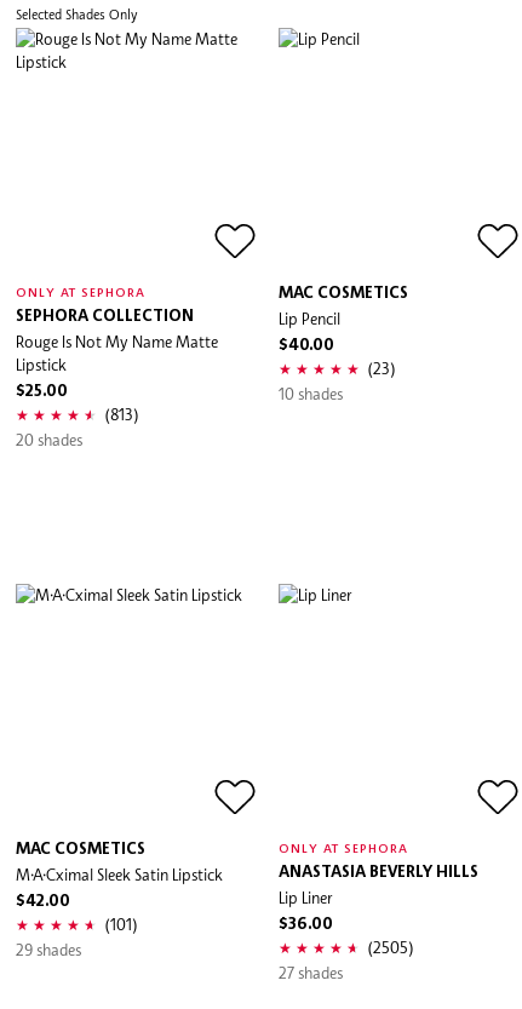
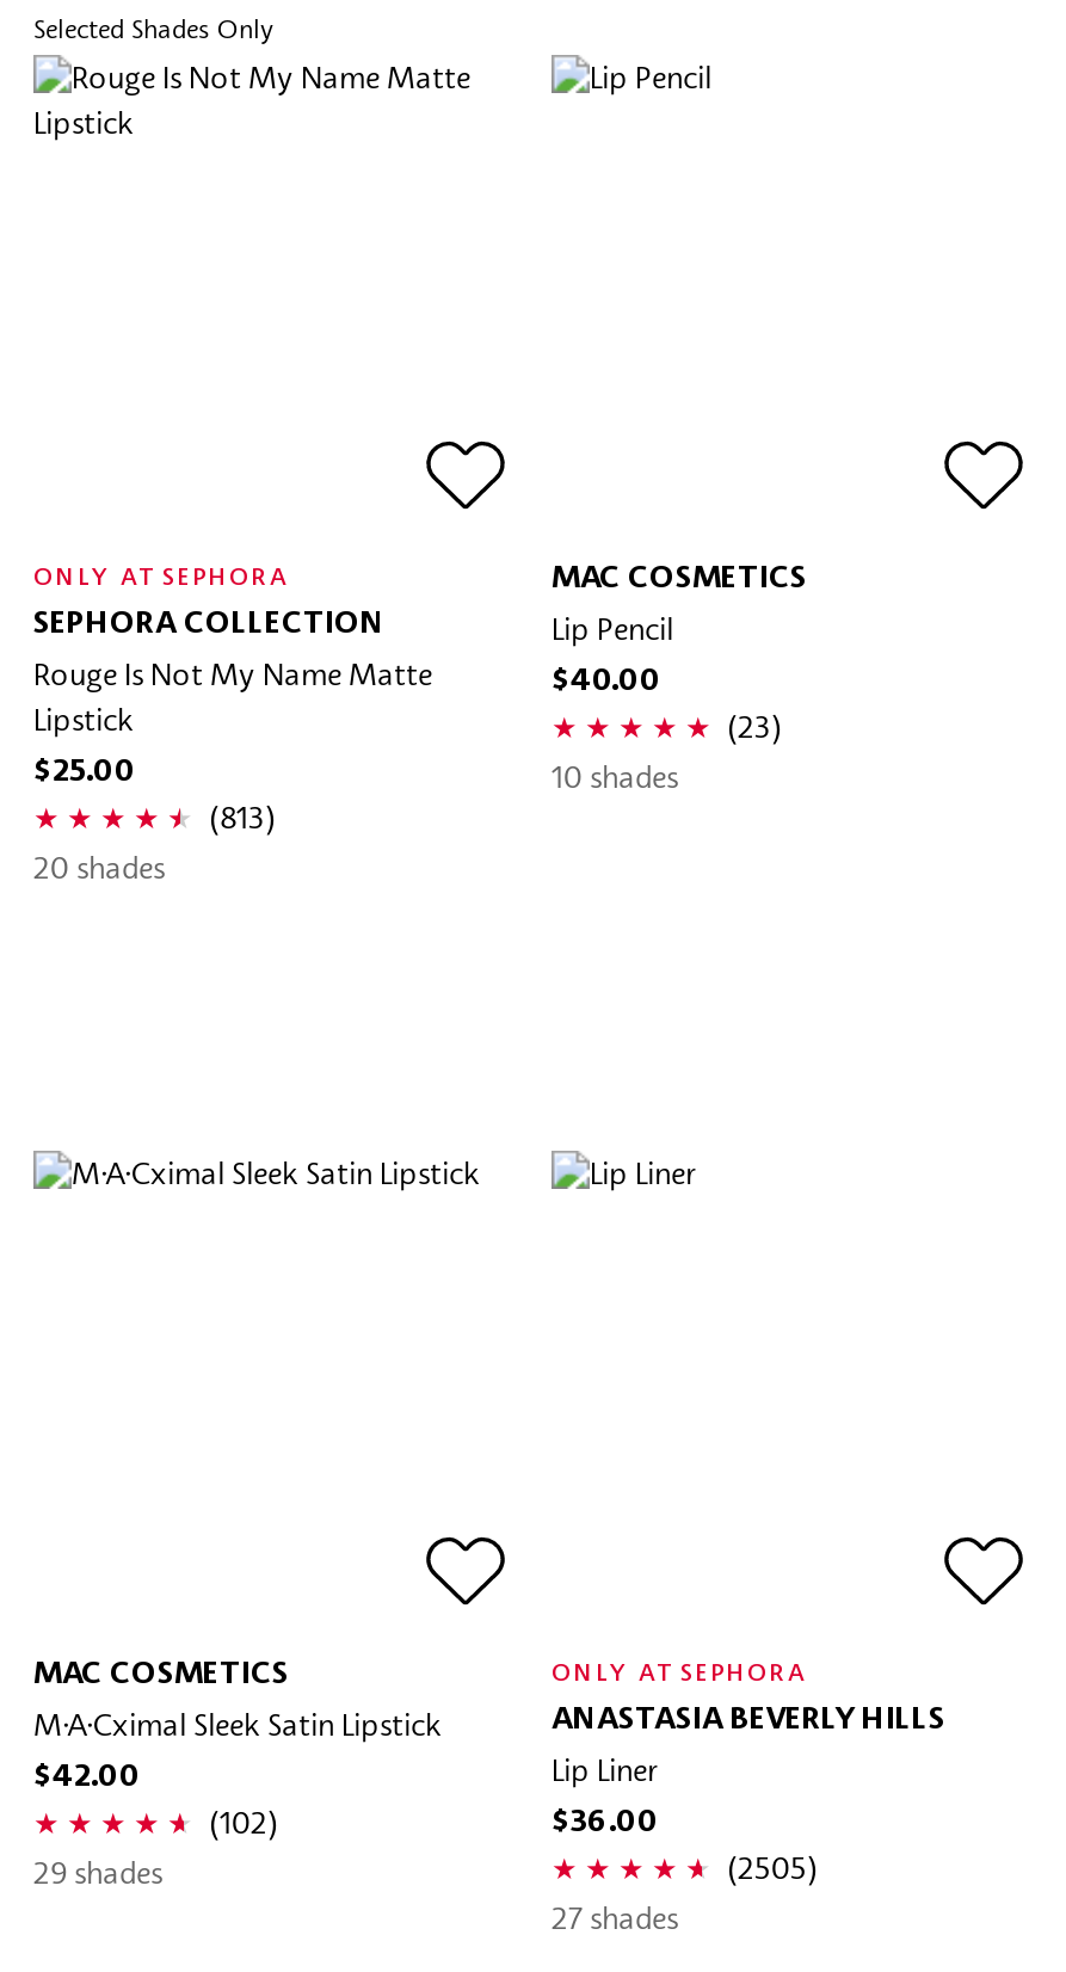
- (101)
+ (102)
